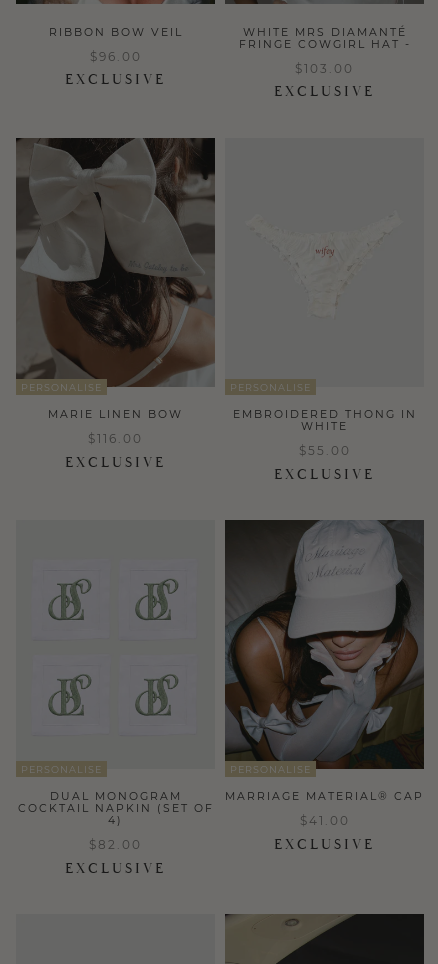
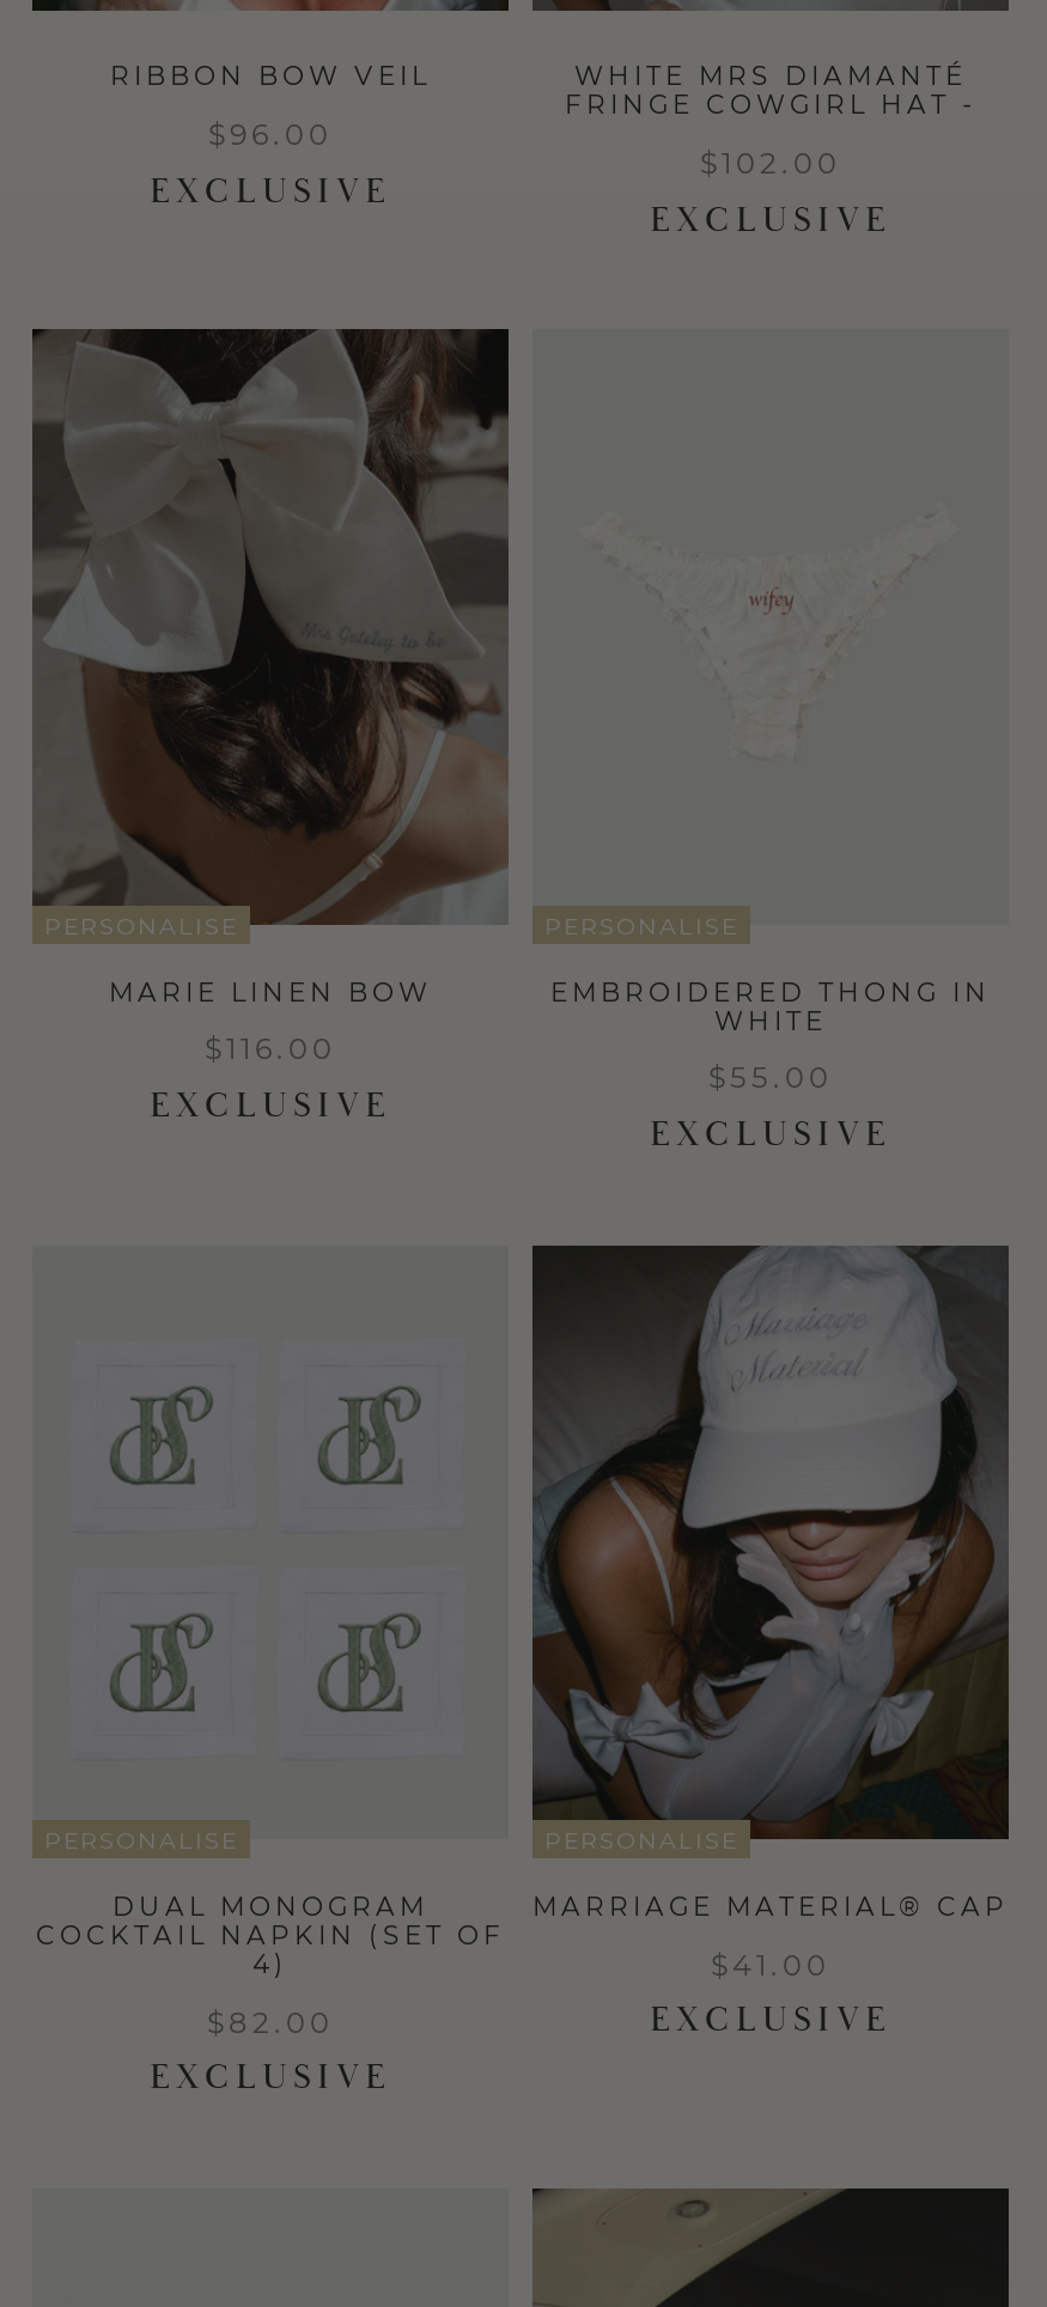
- $103.00
+ $102.00
